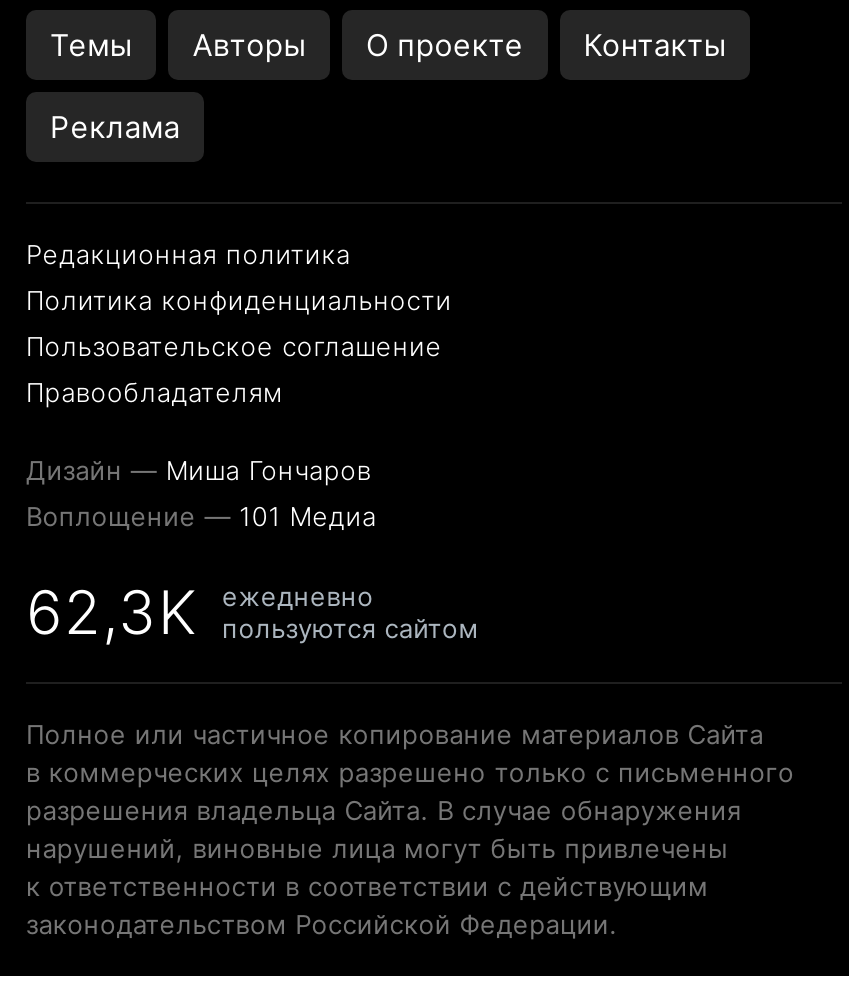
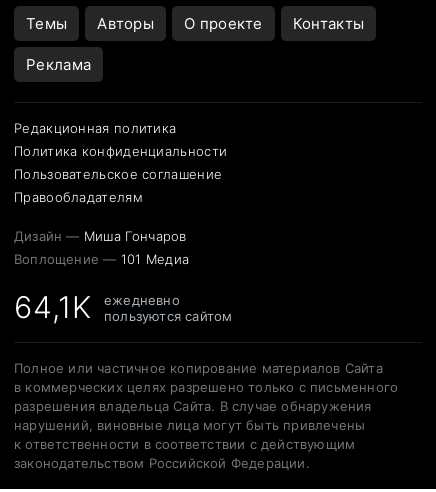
- 62,3K ежедневно пользуются сайтом
+ 64,1K ежедневно пользуются сайтом
